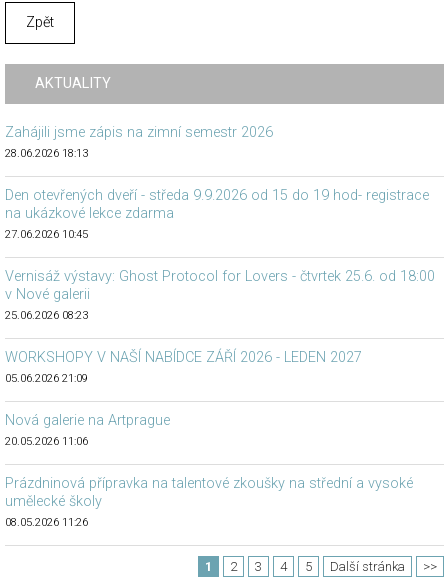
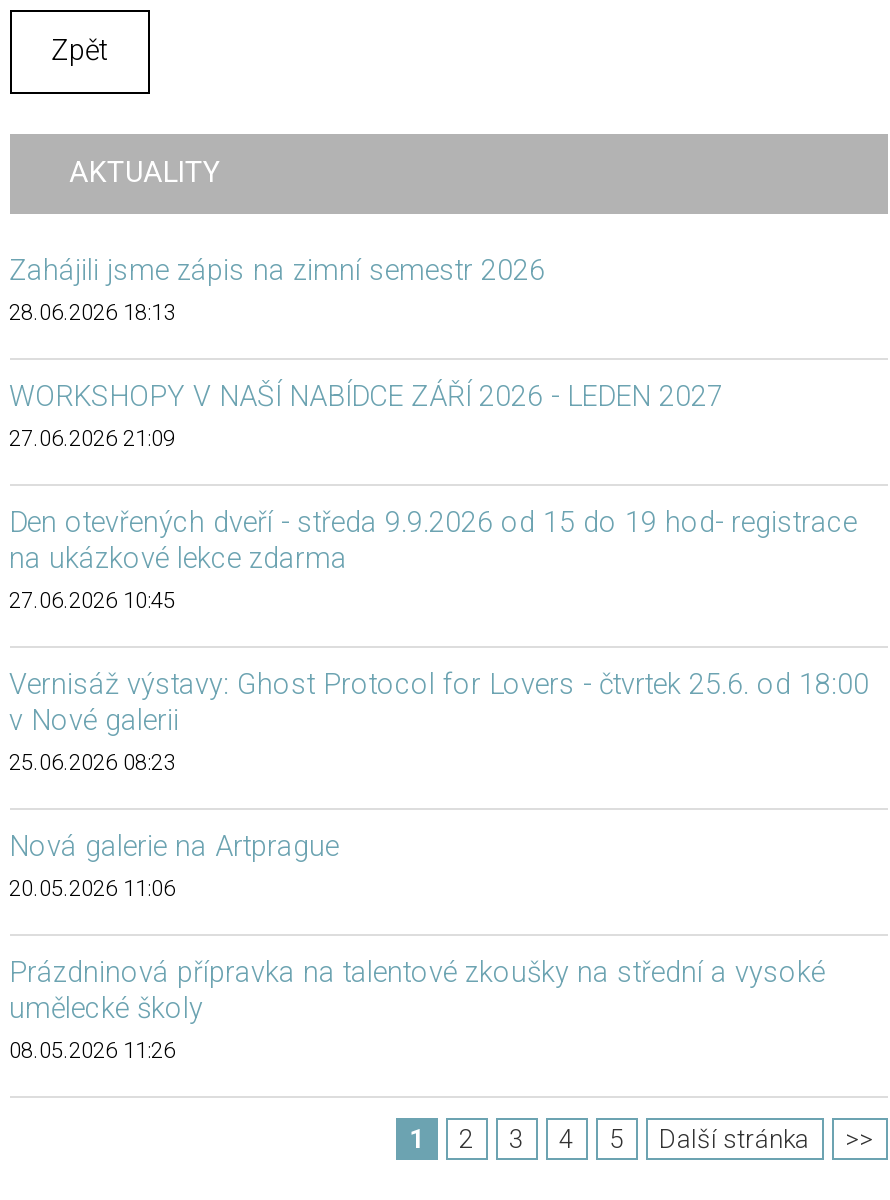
+ 27.06.2026 21:09

moved down: Den otevřených dveří - středa 9.9.2026 od 15 do 19 hod- registrace | na ukázkové lekce zdarma | 27.06.2026 10:45 | Vernisáž výstavy: Ghost Protocol for Lovers - čtvrtek 25.6. od 18:00 | v Nové galerii | 25.06.2026 08:23

moved up: WORKSHOPY V NAŠÍ NABÍDCE ZÁŘÍ 2026 - LEDEN 2027

- 05.06.2026 21:09
